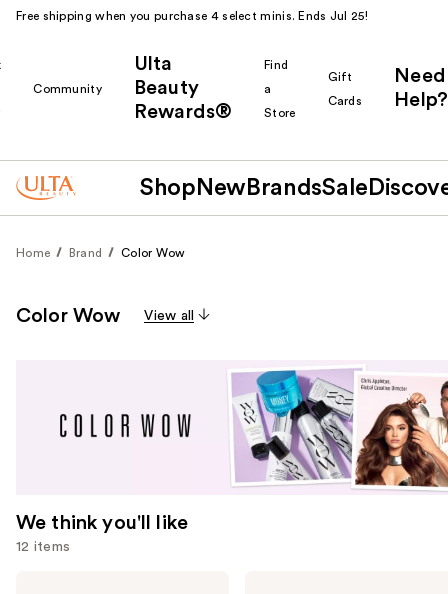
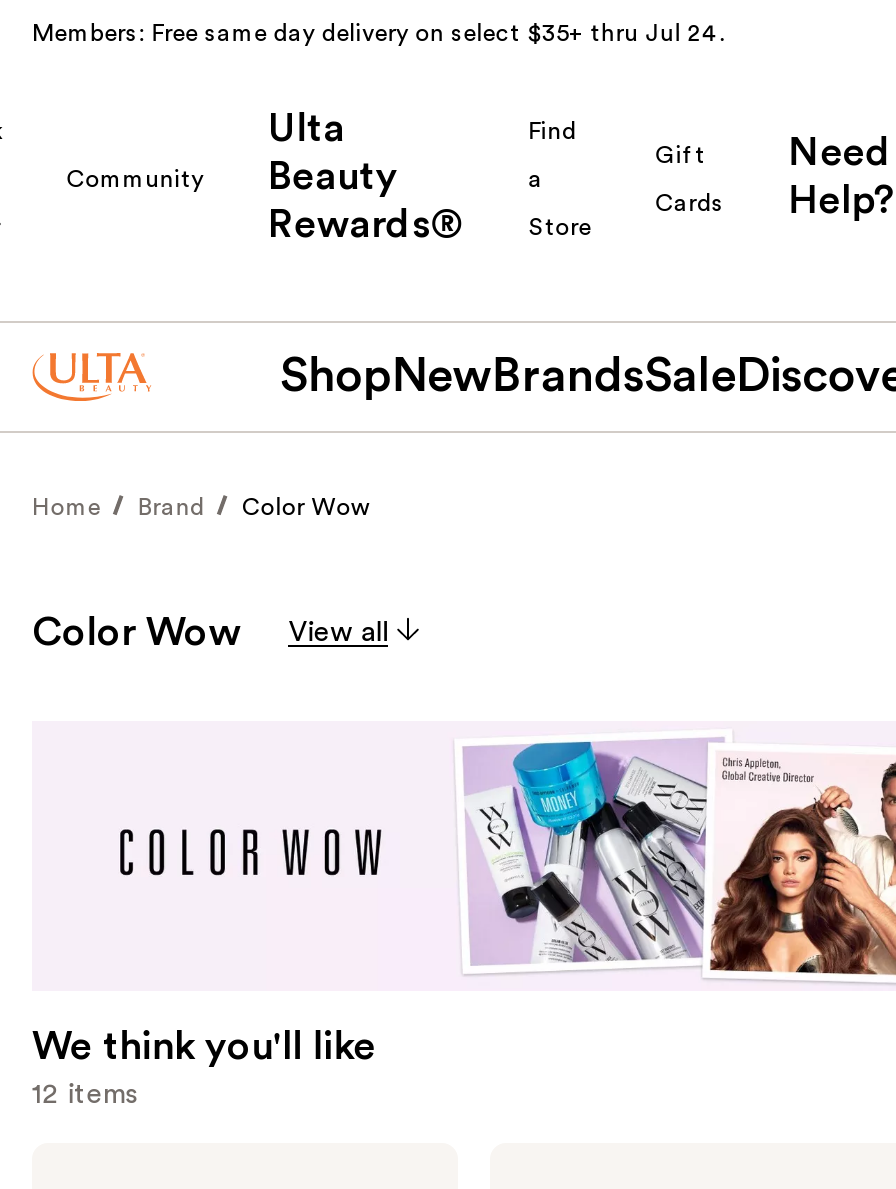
- Free shipping when you purchase 4 select minis. Ends Jul 25!
+ Members: Free same day delivery on select $35+ thru Jul 24.
